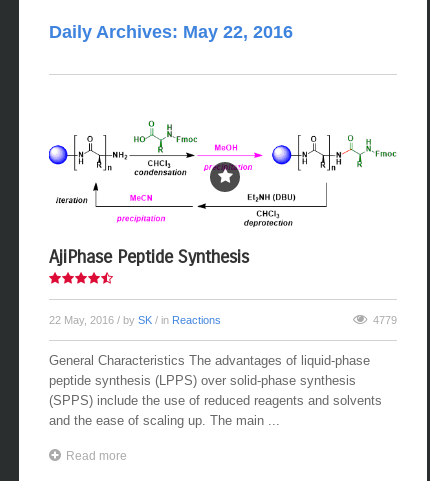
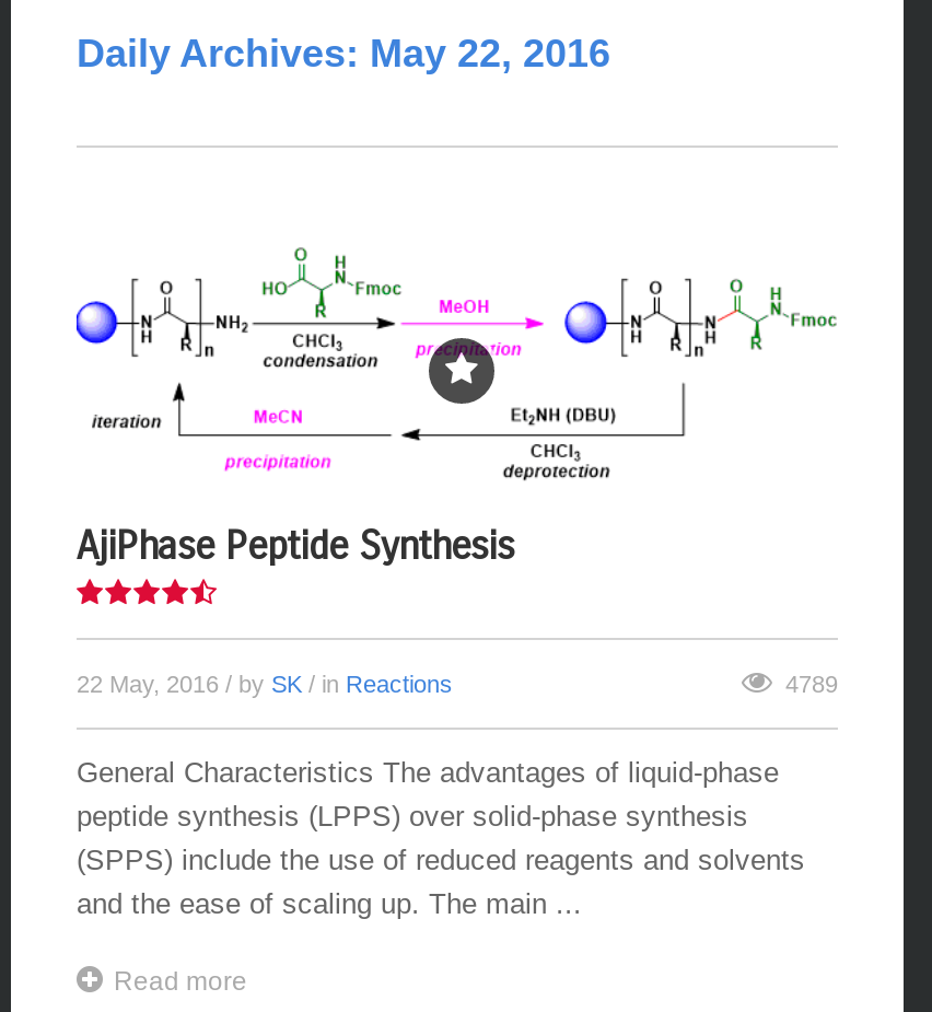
- 4779
+ 4789
